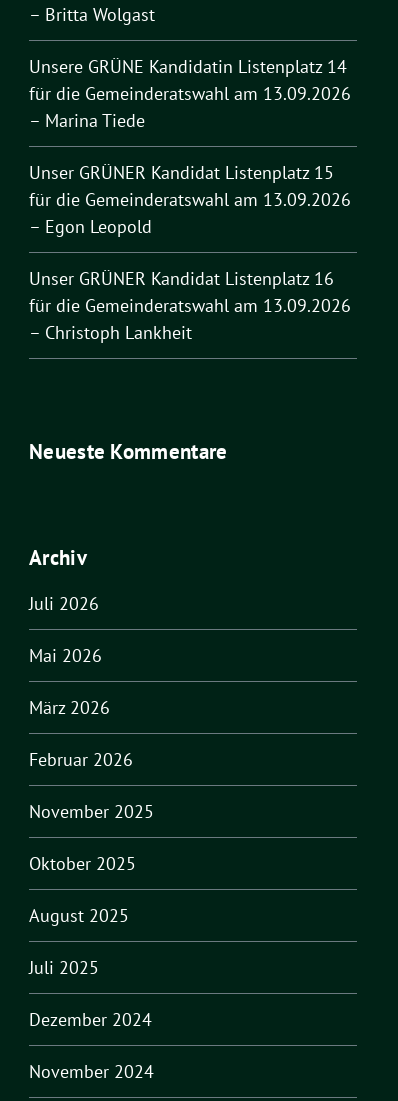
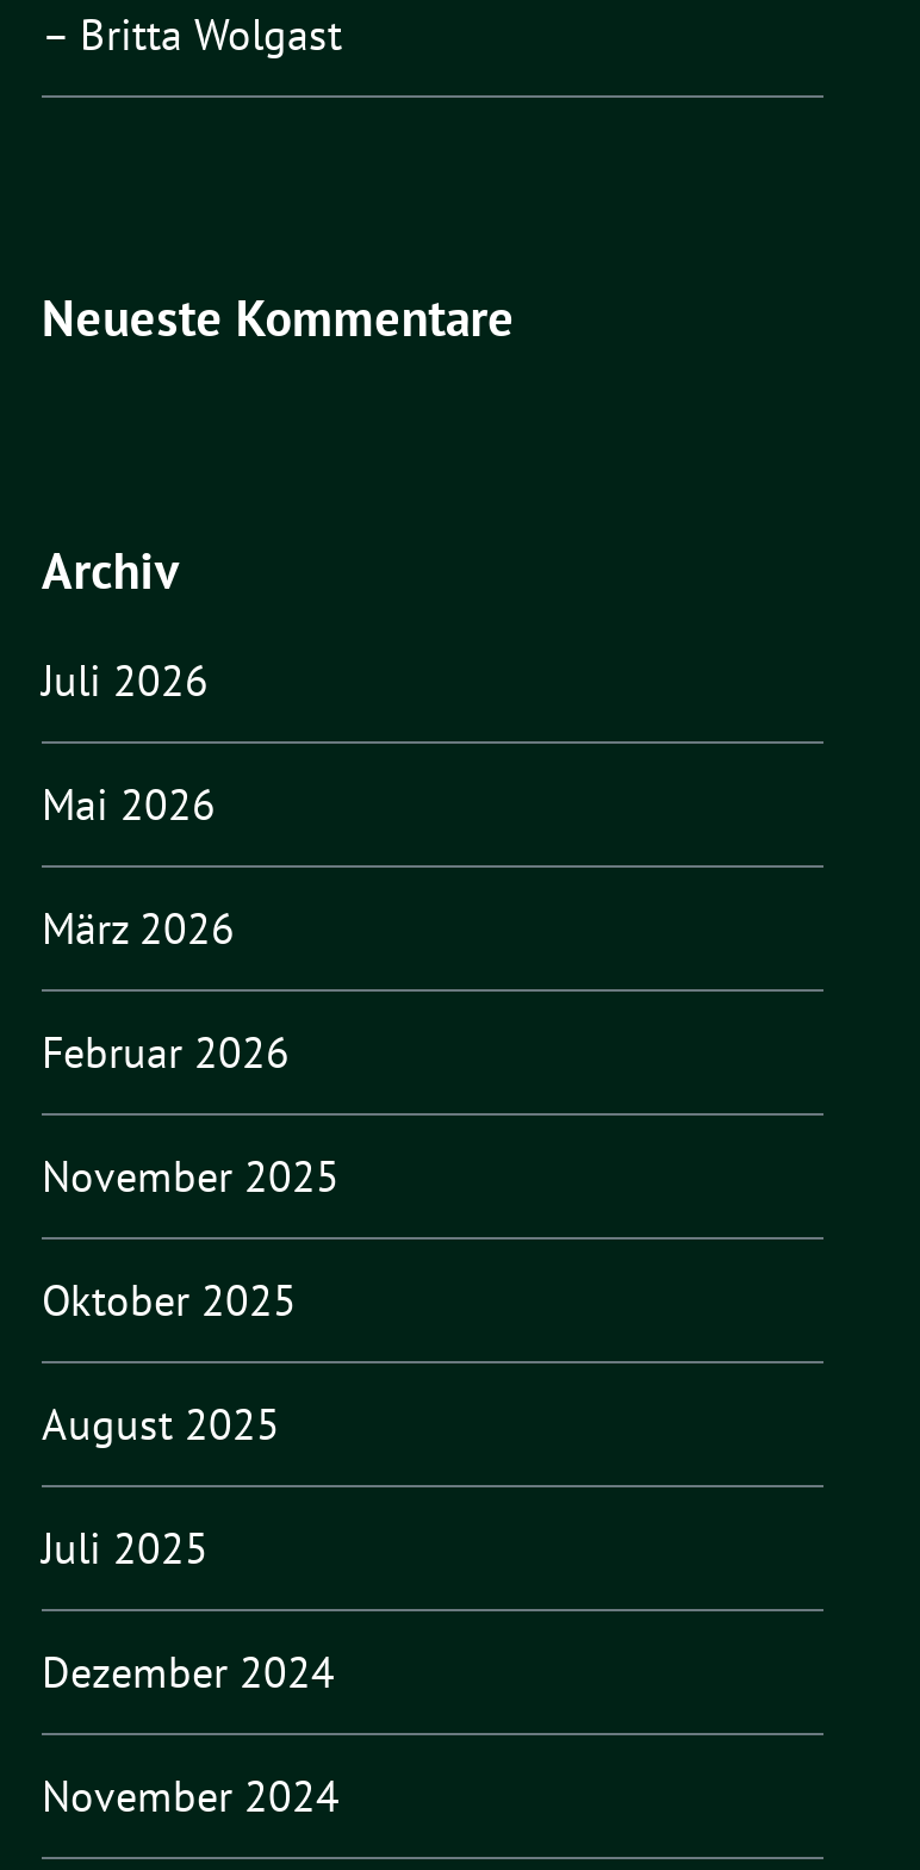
- Unsere GRÜNE Kandidatin Listenplatz 14
- für die Gemeinderatswahl am 13.09.2026
- – Marina Tiede
- Unser GRÜNER Kandidat Listenplatz 15
- für die Gemeinderatswahl am 13.09.2026
- – Egon Leopold
- Unser GRÜNER Kandidat Listenplatz 16
- für die Gemeinderatswahl am 13.09.2026
- – Christoph Lankheit
